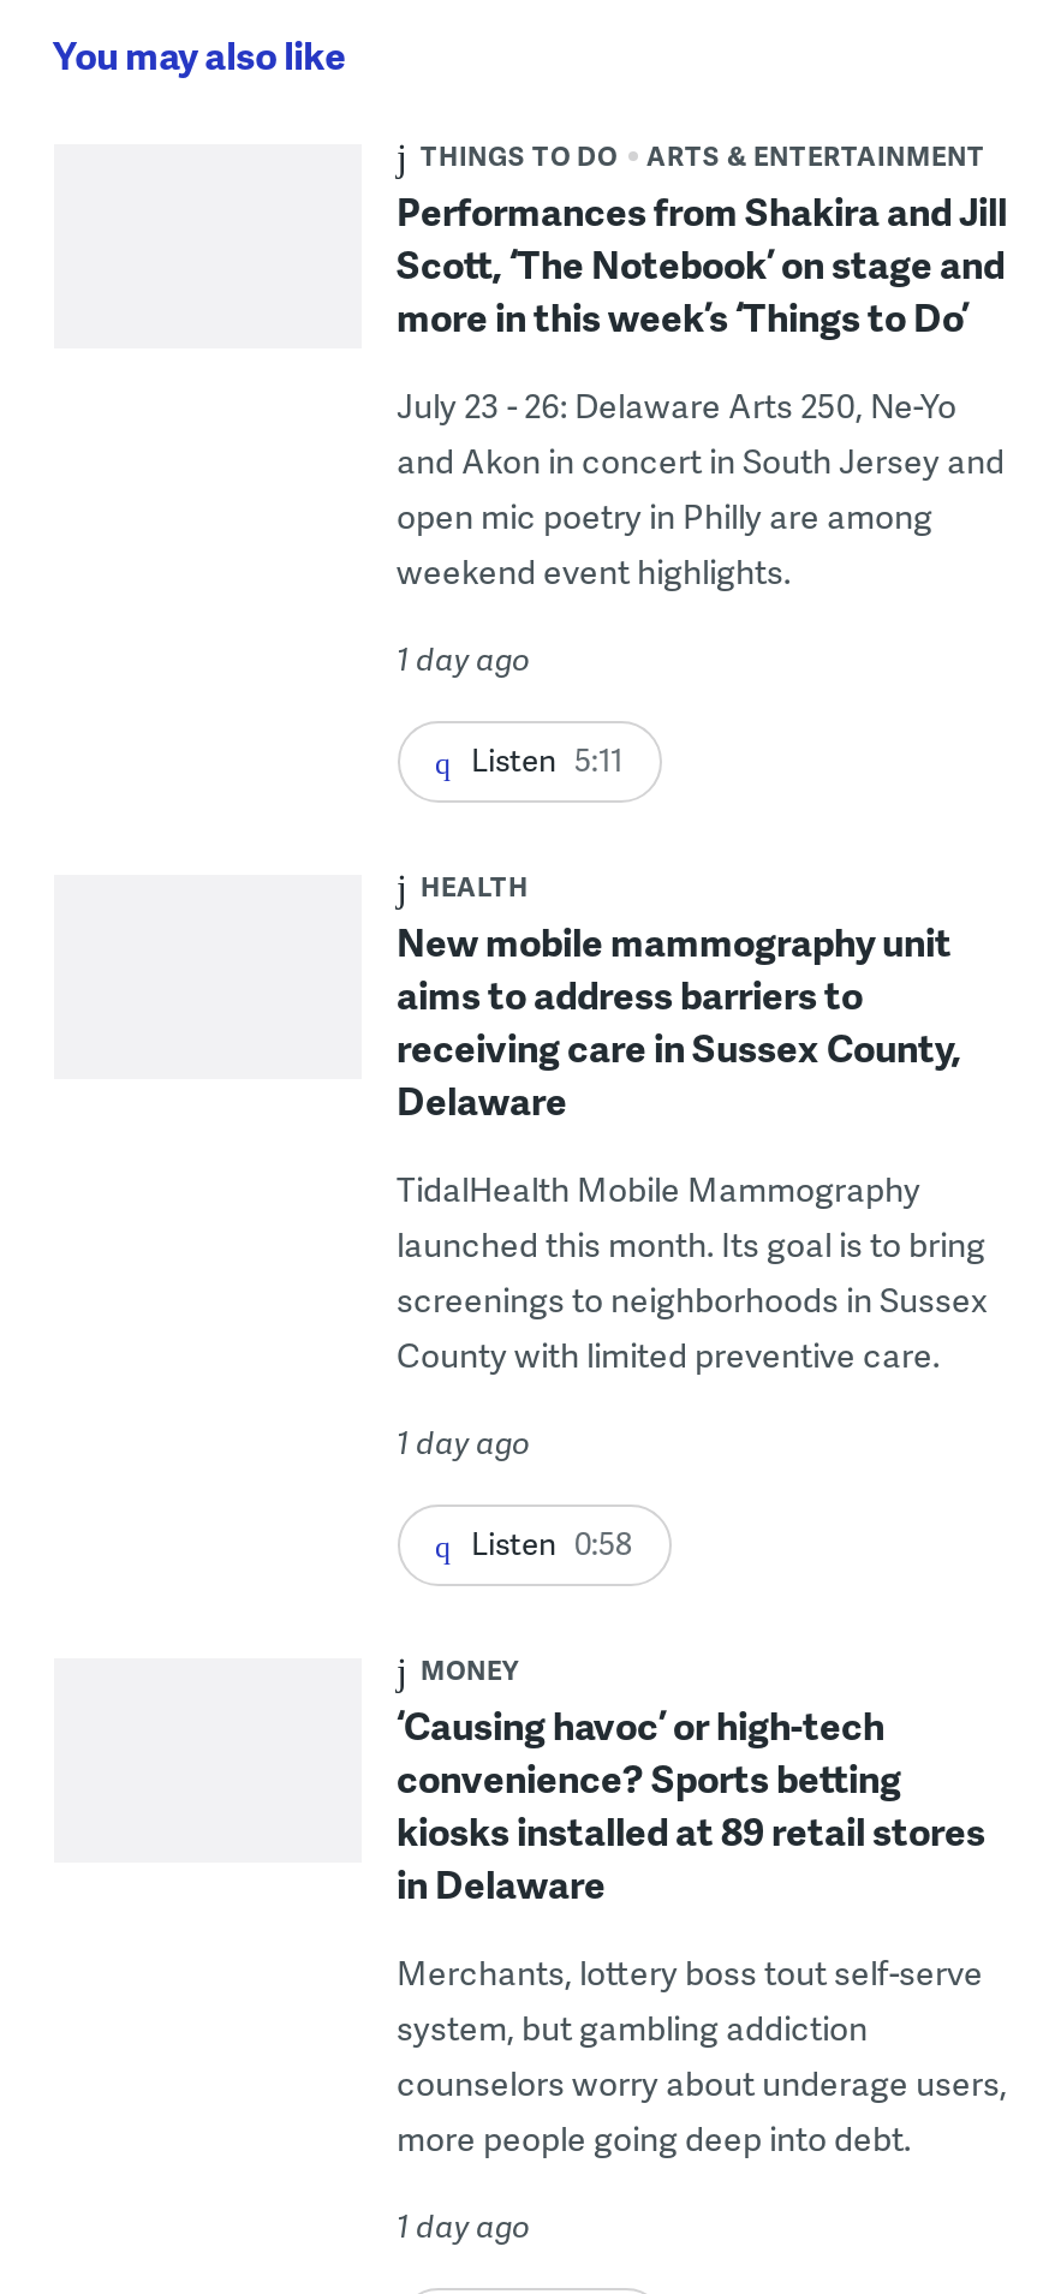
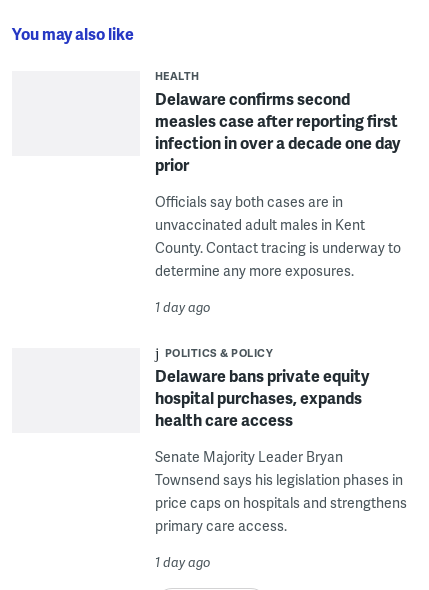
- THINGS TO DO
- ARTS & ENTERTAINMENT
- Performances from Shakira and Jill
- Scott, ‘The Notebook’ on stage and
- more in this week’s ‘Things to Do’
- July 23 - 26: Delaware Arts 250, Ne-Yo
- and Akon in concert in South Jersey and
- open mic poetry in Philly are among
- weekend event highlights.
- 1 day ago
- Listen 5:11

- New mobile mammography unit
- aims to address barriers to
- receiving care in Sussex County,
- Delaware
+ Delaware confirms second
+ measles case after reporting first
+ infection in over a decade one day
+ prior

- TidalHealth Mobile Mammography
- launched this month. Its goal is to bring
- screenings to neighborhoods in Sussex
- County with limited preventive care.
+ Officials say both cases are in
+ unvaccinated adult males in Kent
+ County. Contact tracing is underway to
+ determine any more exposures.

- Listen 0:58
- MONEY
- ‘Causing havoc’ or high-tech
- convenience? Sports betting
- kiosks installed at 89 retail stores
- in Delaware
- Merchants, lottery boss tout self-serve
- system, but gambling addiction
- counselors worry about underage users,
- more people going deep into debt.
+ POLITICS & POLICY
+ Delaware bans private equity
+ hospital purchases, expands
+ health care access
+ Senate Majority Leader Bryan
+ Townsend says his legislation phases in
+ price caps on hospitals and strengthens
+ primary care access.
